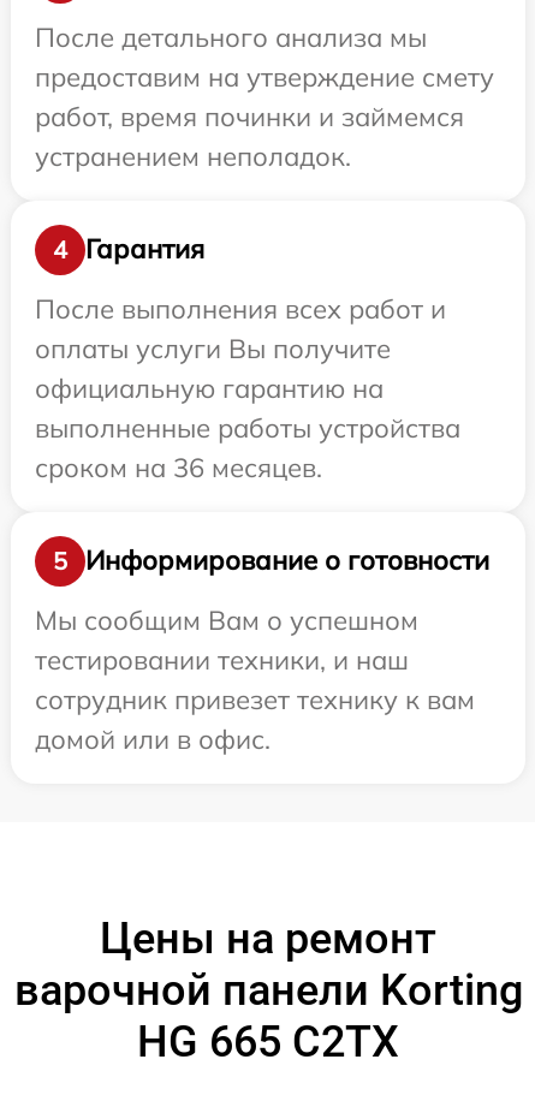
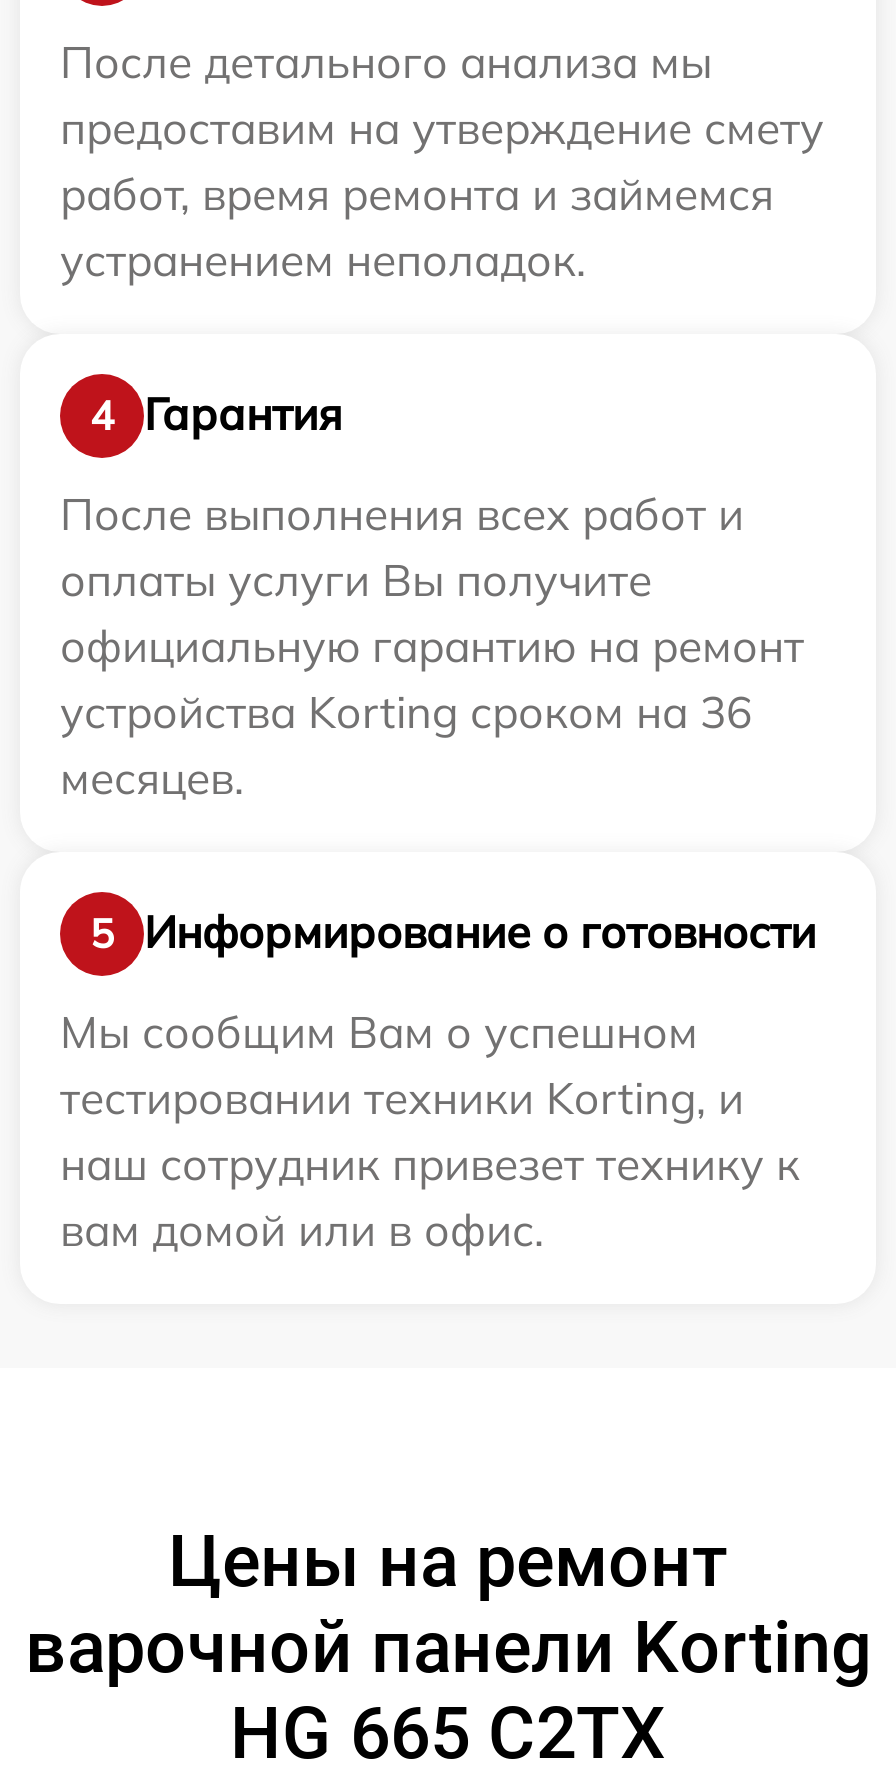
- работ, время починки и займемся
+ работ, время ремонта и займемся

- официальную гарантию на
- выполненные работы устройства
- сроком на 36 месяцев.
+ официальную гарантию на ремонт
+ устройства Korting сроком на 36
+ месяцев.

- тестировании техники, и наш
- сотрудник привезет технику к вам
- домой или в офис.
+ тестировании техники Korting, и
+ наш сотрудник привезет технику к
+ вам домой или в офис.
